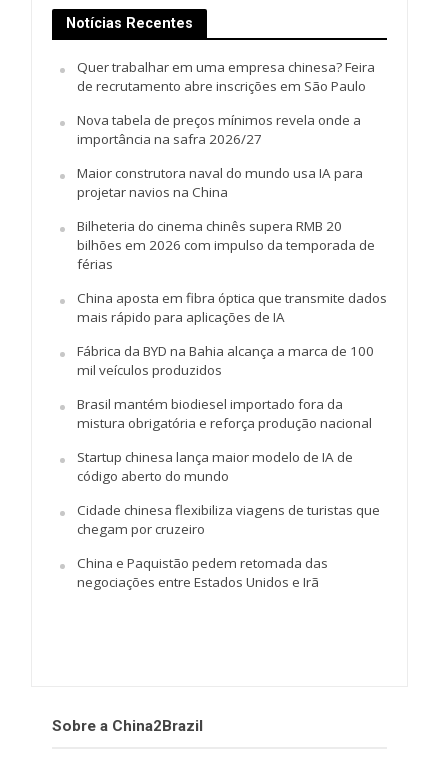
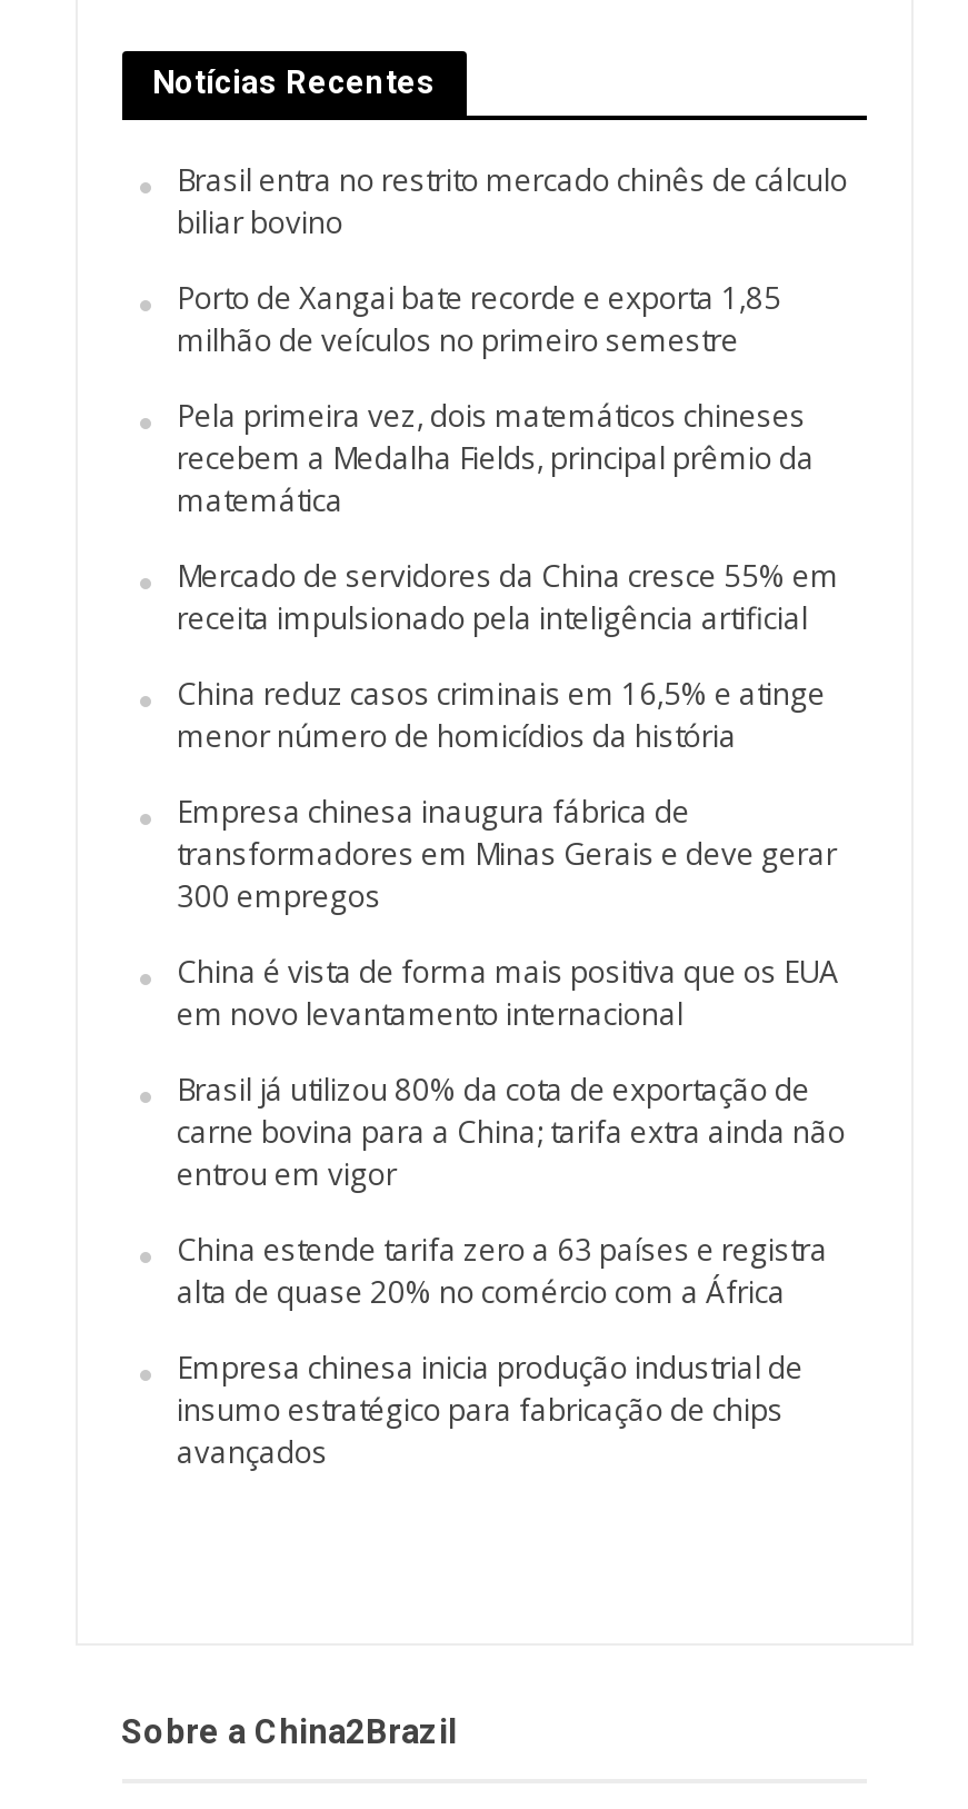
- Quer trabalhar em uma empresa chinesa? Feira
- de recrutamento abre inscrições em São Paulo
+ Brasil entra no restrito mercado chinês de cálculo
+ biliar bovino

- Nova tabela de preços mínimos revela onde a
- importância na safra 2026/27
+ Porto de Xangai bate recorde e exporta 1,85
+ milhão de veículos no primeiro semestre

- Maior construtora naval do mundo usa IA para
- projetar navios na China
+ Pela primeira vez, dois matemáticos chineses
+ recebem a Medalha Fields, principal prêmio da
+ matemática

- Bilheteria do cinema chinês supera RMB 20
- bilhões em 2026 com impulso da temporada de
- férias
+ Mercado de servidores da China cresce 55% em
+ receita impulsionado pela inteligência artificial

- China aposta em fibra óptica que transmite dados
- mais rápido para aplicações de IA
+ China reduz casos criminais em 16,5% e atinge
+ menor número de homicídios da história

- Fábrica da BYD na Bahia alcança a marca de 100
- mil veículos produzidos
+ Empresa chinesa inaugura fábrica de
+ transformadores em Minas Gerais e deve gerar
+ 300 empregos

- Brasil mantém biodiesel importado fora da
- mistura obrigatória e reforça produção nacional
+ China é vista de forma mais positiva que os EUA
+ em novo levantamento internacional

- Startup chinesa lança maior modelo de IA de
- código aberto do mundo
+ Brasil já utilizou 80% da cota de exportação de
+ carne bovina para a China; tarifa extra ainda não
+ entrou em vigor

- Cidade chinesa flexibiliza viagens de turistas que
- chegam por cruzeiro
+ China estende tarifa zero a 63 países e registra
+ alta de quase 20% no comércio com a África

- China e Paquistão pedem retomada das
- negociações entre Estados Unidos e Irã
+ Empresa chinesa inicia produção industrial de
+ insumo estratégico para fabricação de chips
+ avançados
